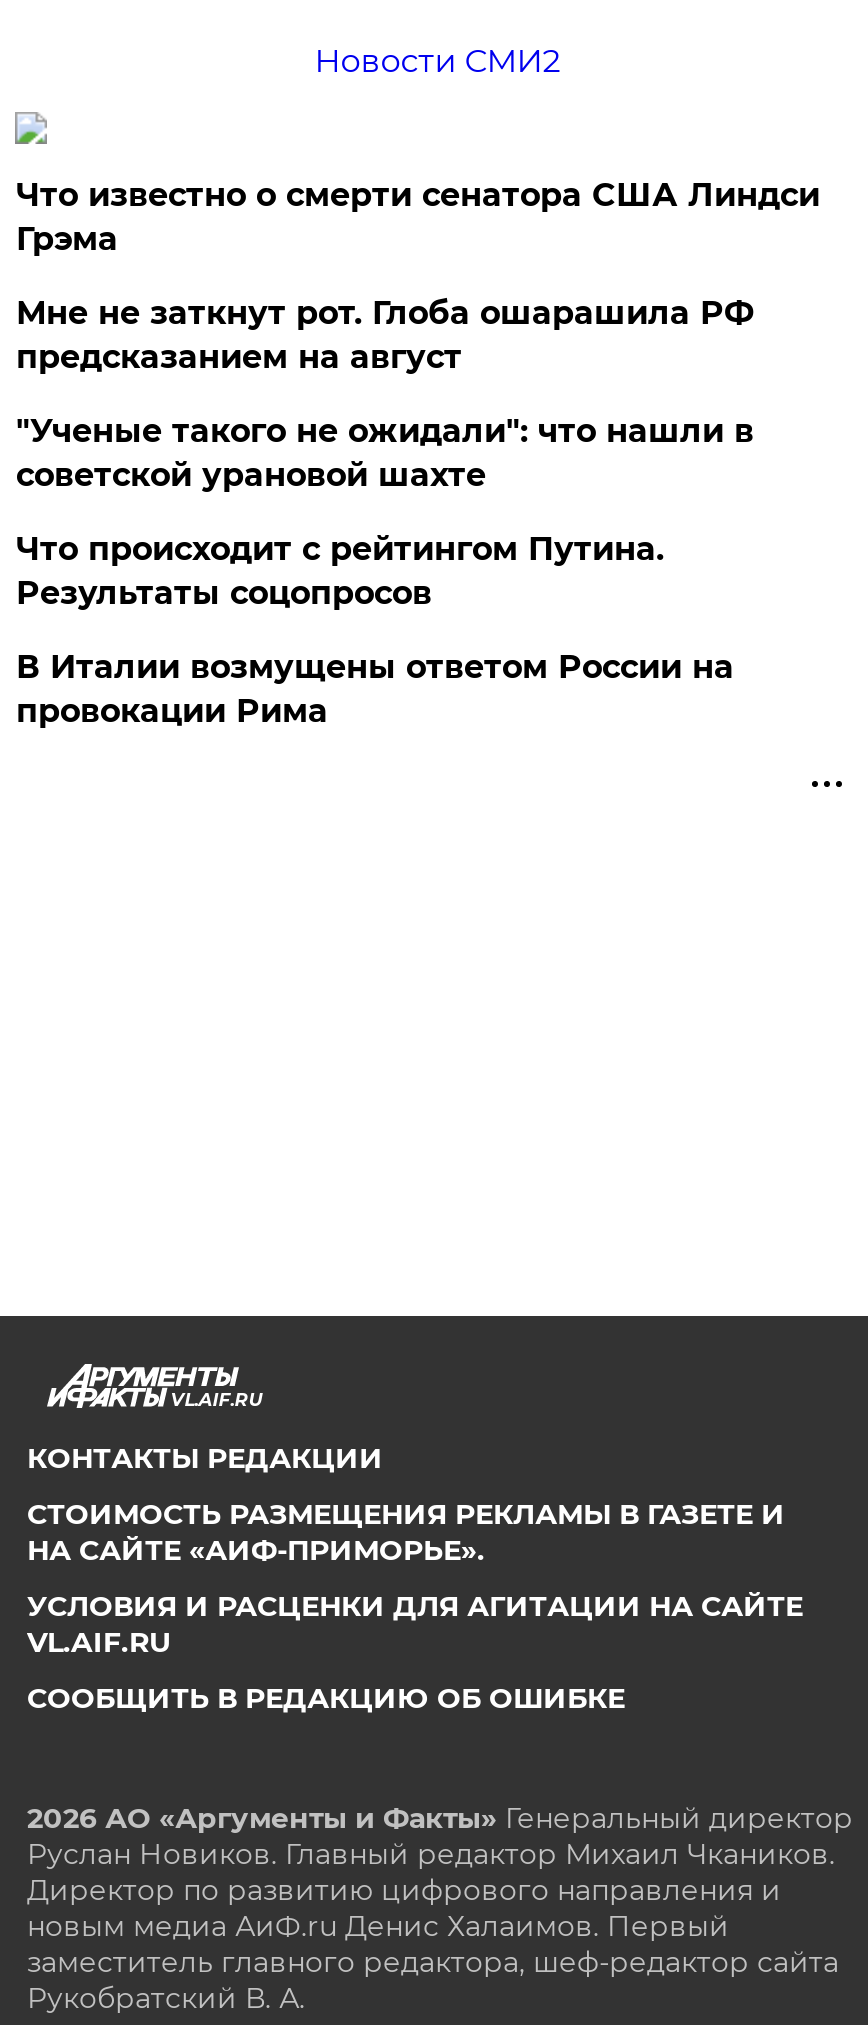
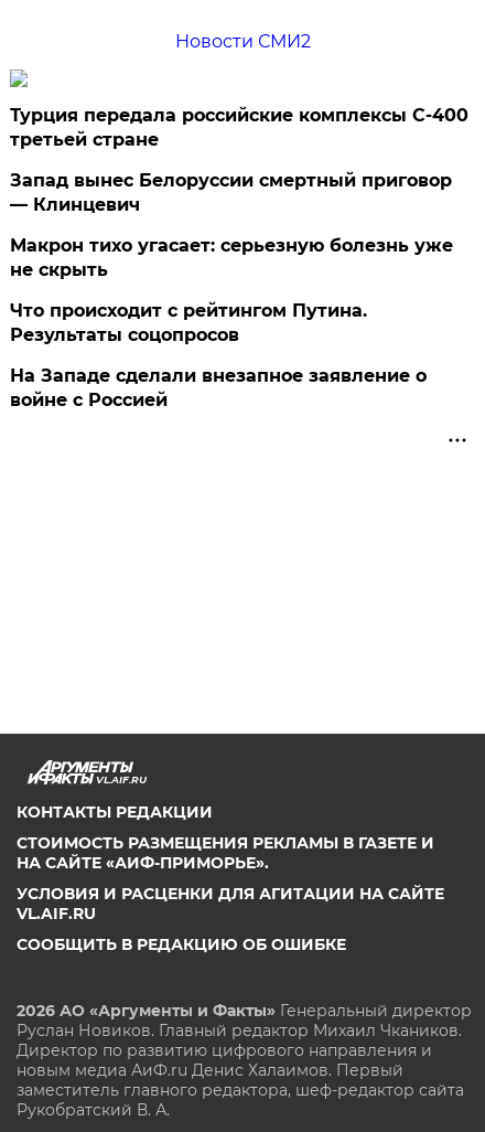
- Что известно о смерти сенатора США Линдси
- Грэма
+ Турция передала российские комплексы С-400
+ третьей стране

- Мне не заткнут рот. Глоба ошарашила РФ
- предсказанием на август
+ Запад вынес Белоруссии смертный приговор
+ — Клинцевич

- "Ученые такого не ожидали": что нашли в
- советской урановой шахте
+ Макрон тихо угасает: серьезную болезнь уже
+ не скрыть

- В Италии возмущены ответом России на
- провокации Рима
+ На Западе сделали внезапное заявление о
+ войне с Россией
